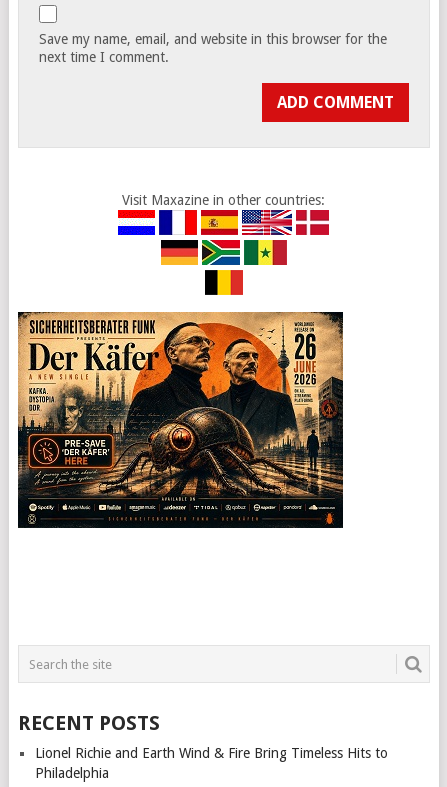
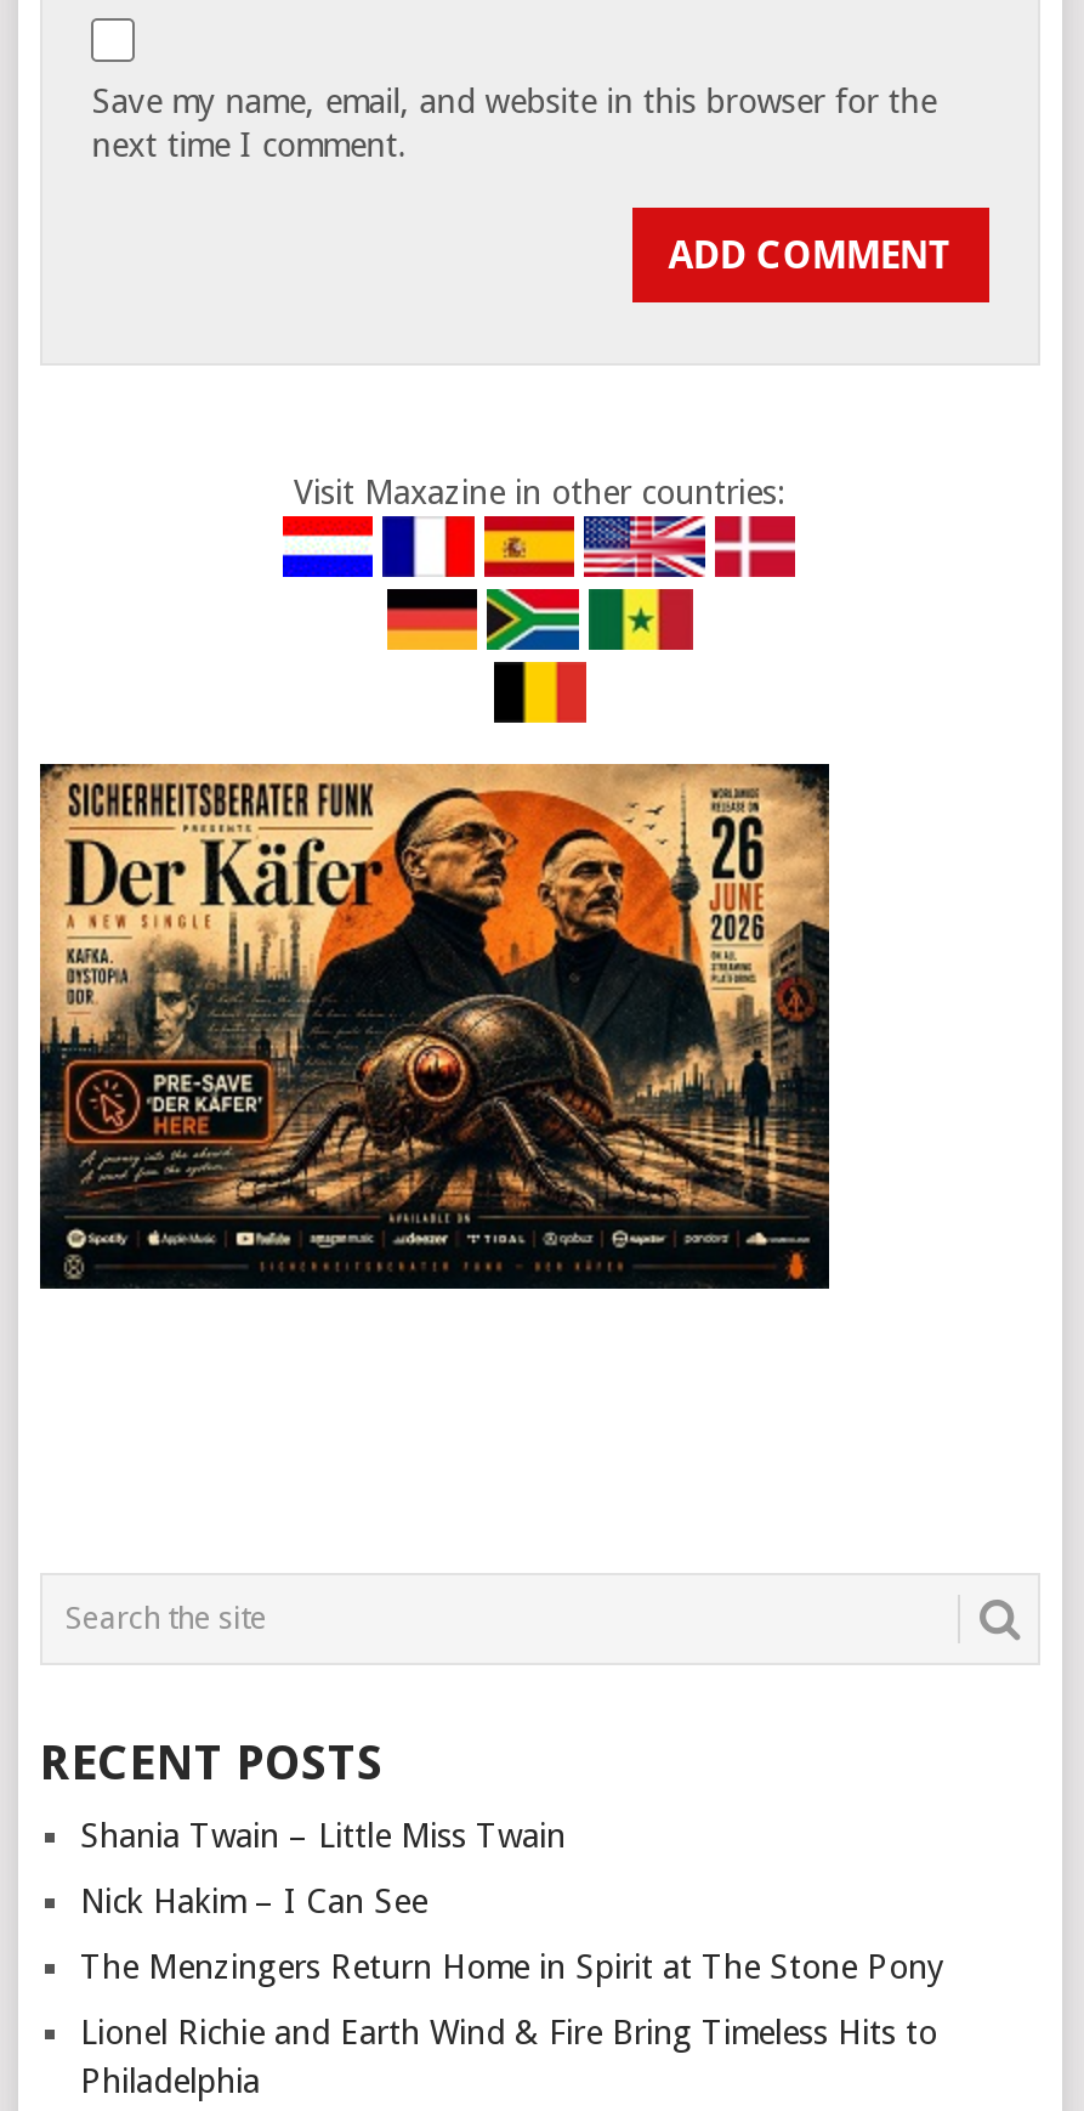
+ Shania Twain – Little Miss Twain
+ Nick Hakim – I Can See
+ The Menzingers Return Home in Spirit at The Stone Pony
